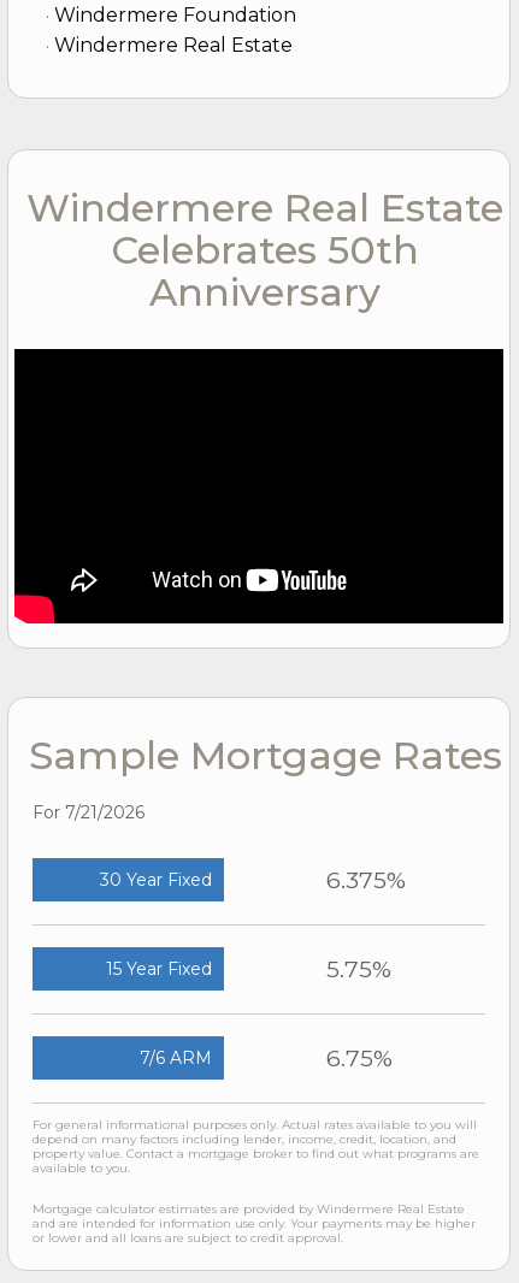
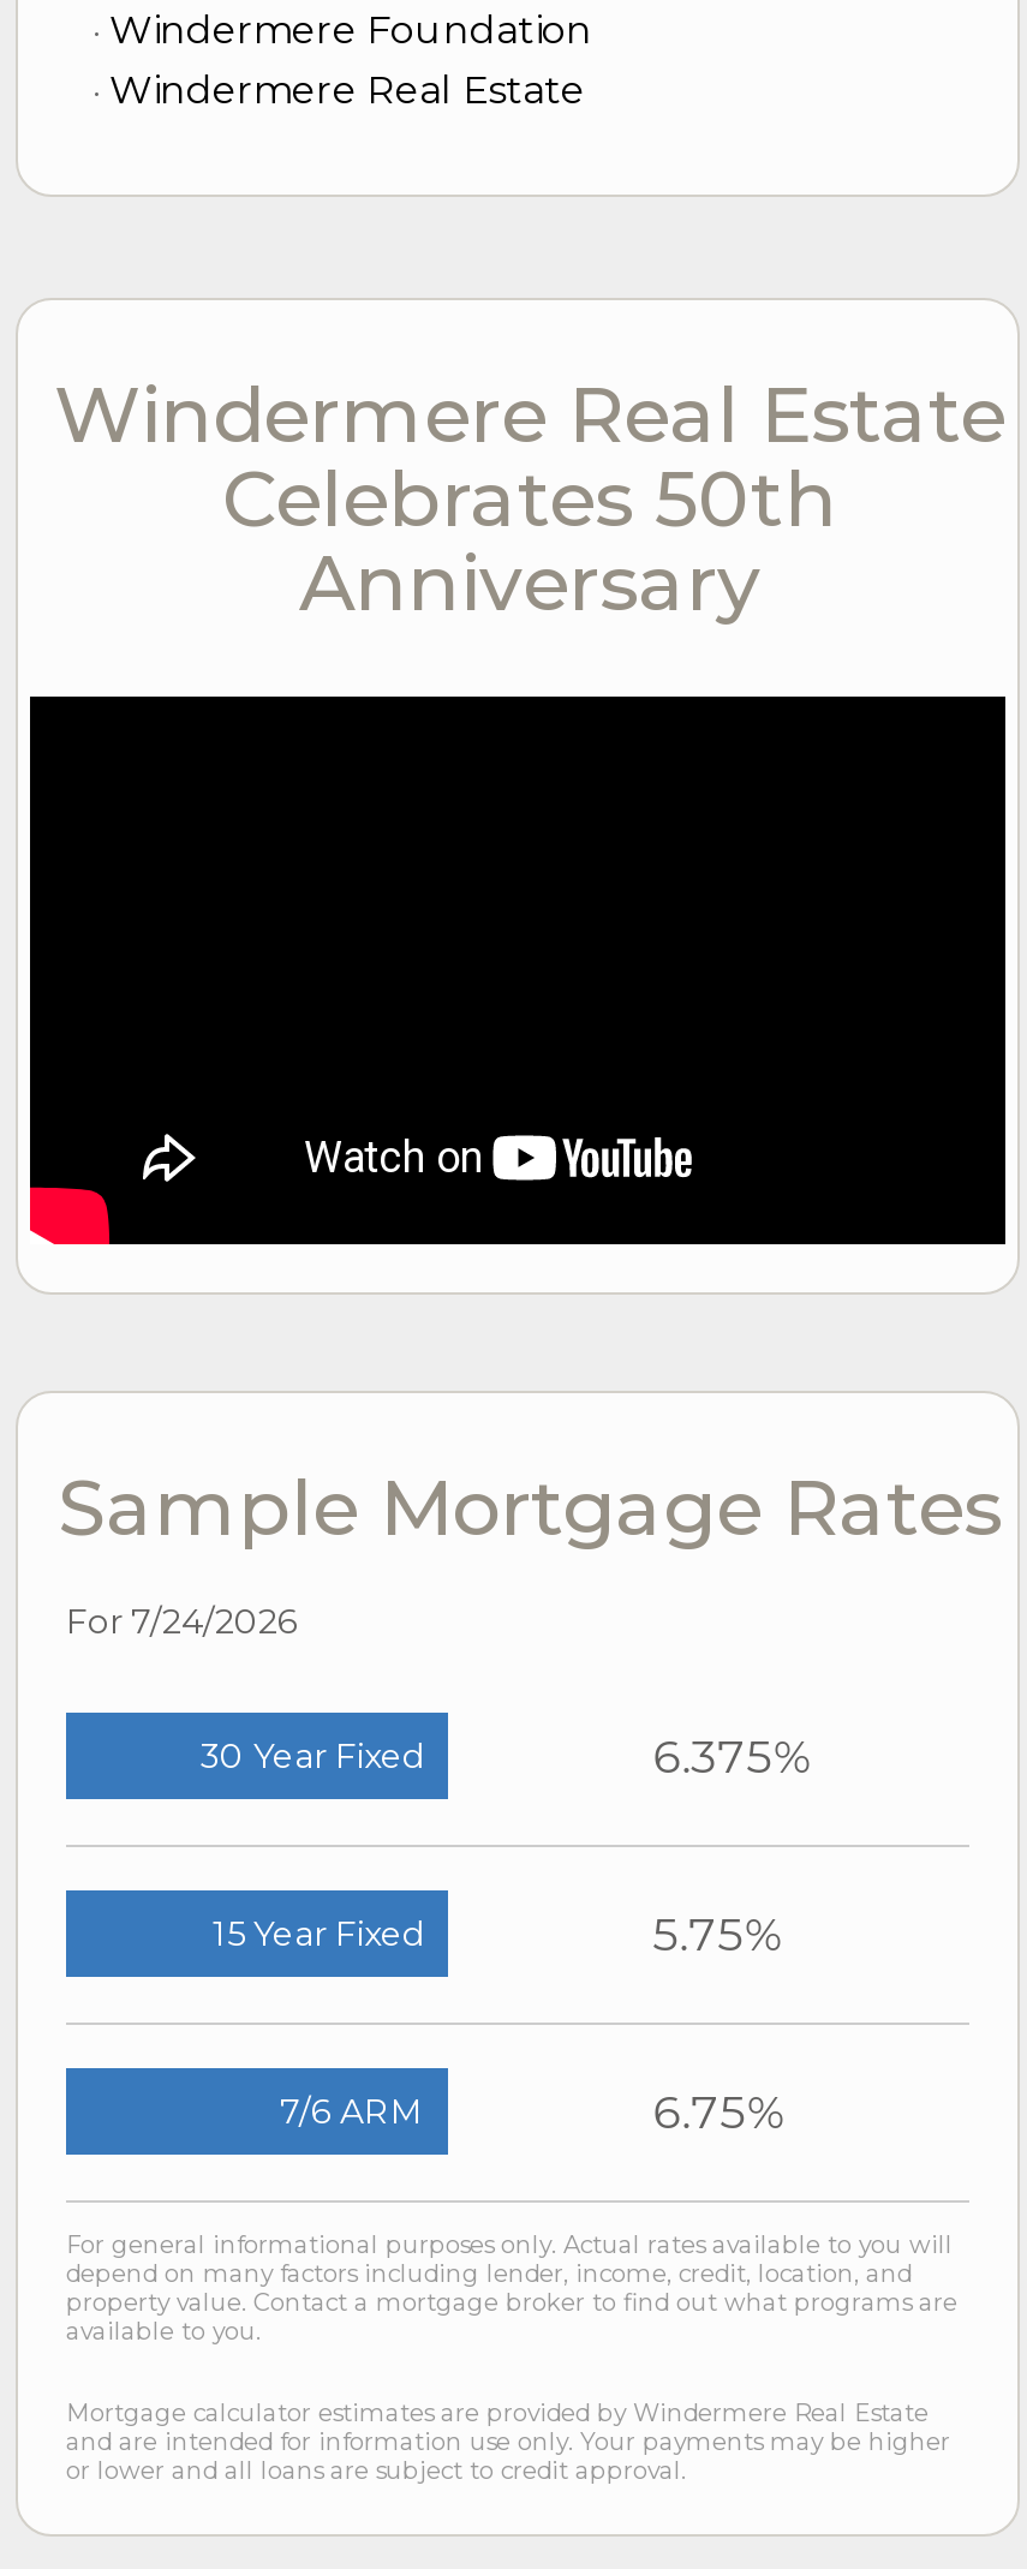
- For 7/21/2026
+ For 7/24/2026
